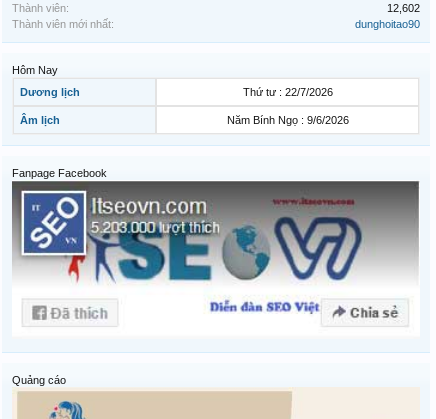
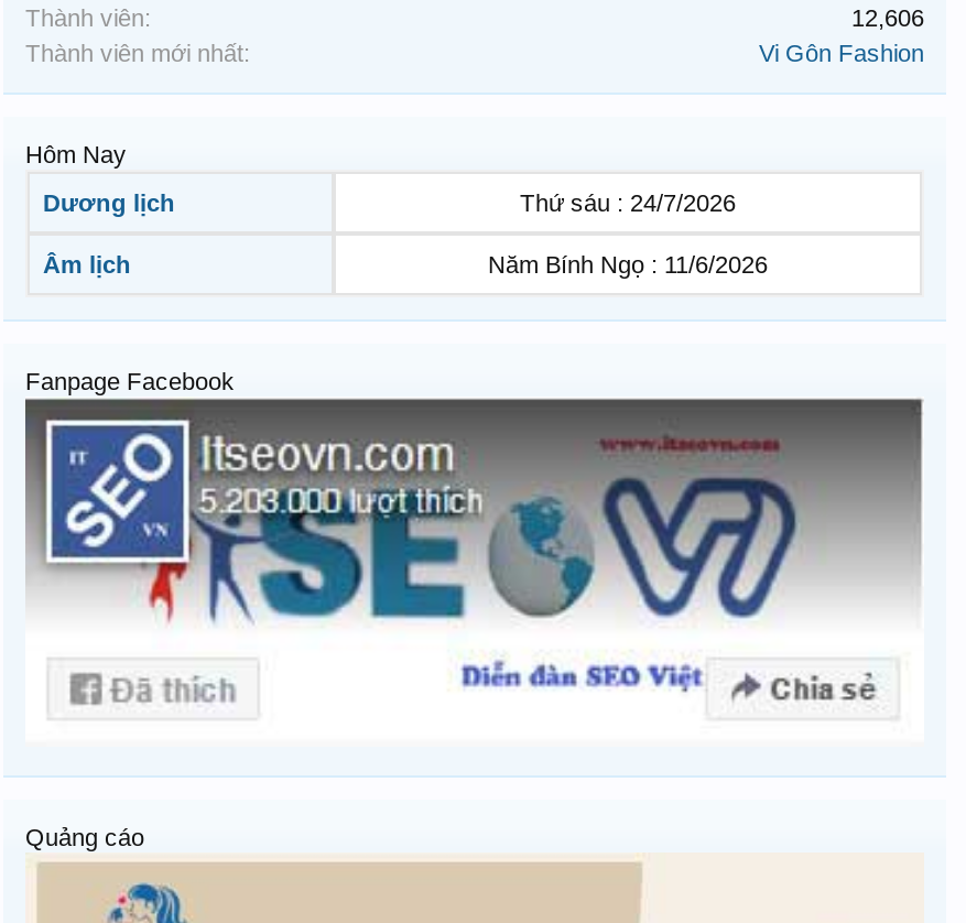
- 12,602
+ 12,606

- dunghoitao90
+ Vi Gôn Fashion

- Thứ tư : 22/7/2026
+ Thứ sáu : 24/7/2026

- Năm Bính Ngọ : 9/6/2026
+ Năm Bính Ngọ : 11/6/2026
